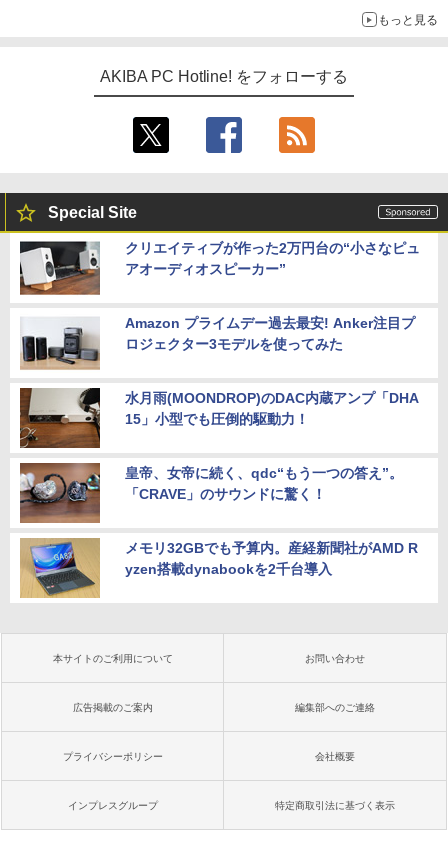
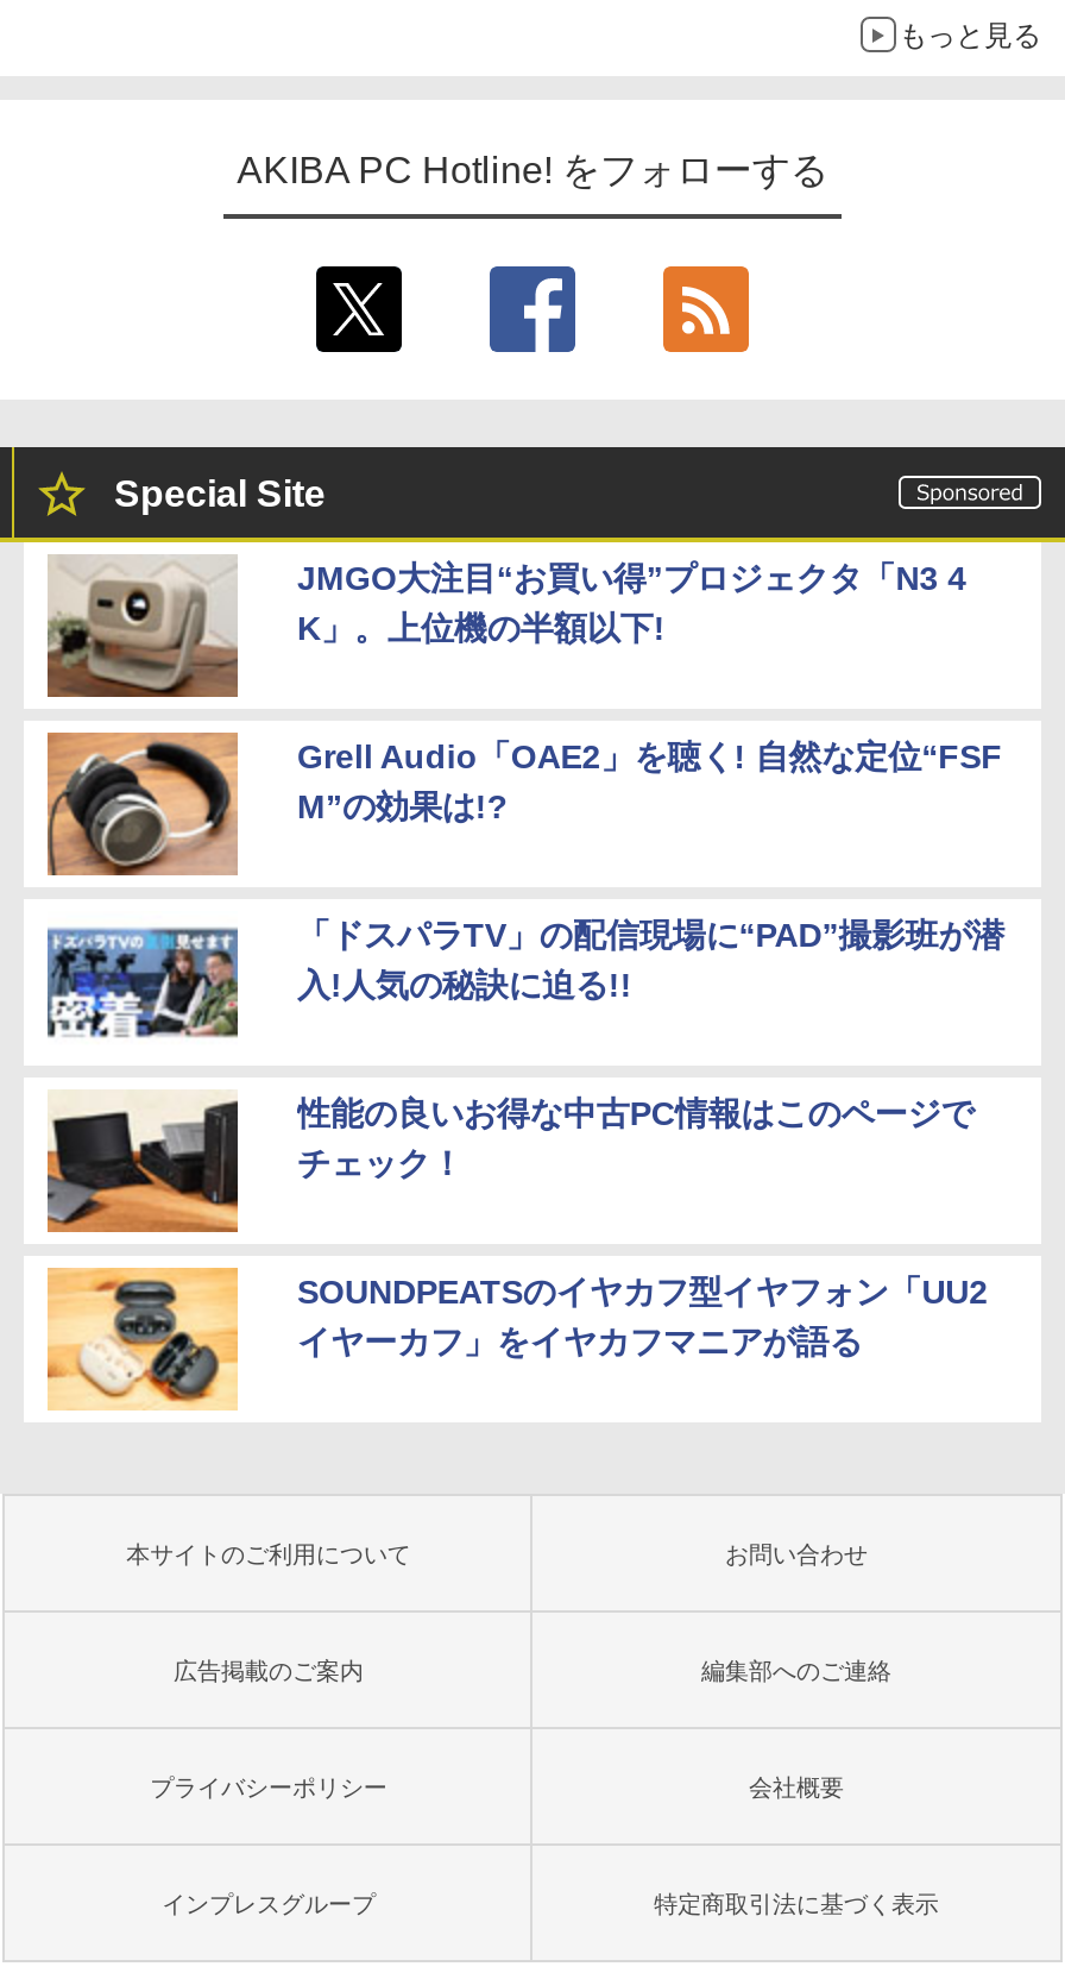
- [image]
- クリエイティブが作った2万円台の“小さなピュ
- アオーディオスピーカー”
+ [image]
+ JMGO大注目“お買い得”プロジェクタ「N3 4
+ K」。上位機の半額以下!

- [image]
- Amazon プライムデー過去最安! Anker注目プ
- ロジェクター3モデルを使ってみた
+ [image]
+ Grell Audio「OAE2」を聴く! 自然な定位“FSF
+ M”の効果は!?

- [image]
- 水月雨(MOONDROP)のDAC内蔵アンプ「DHA
- 15」小型でも圧倒的駆動力！
+ [image]
+ 「ドスパラTV」の配信現場に“PAD”撮影班が潜
+ 入!人気の秘訣に迫る!!

- [image]
- 皇帝、女帝に続く、qdc“もう一つの答え”。
- 「CRAVE」のサウンドに驚く！
+ [image]
+ 性能の良いお得な中古PC情報はこのページで
+ チェック！

- [image]
- メモリ32GBでも予算内。産経新聞社がAMD R
- yzen搭載dynabookを2千台導入
+ [image]
+ SOUNDPEATSのイヤカフ型イヤフォン「UU2
+ イヤーカフ」をイヤカフマニアが語る
